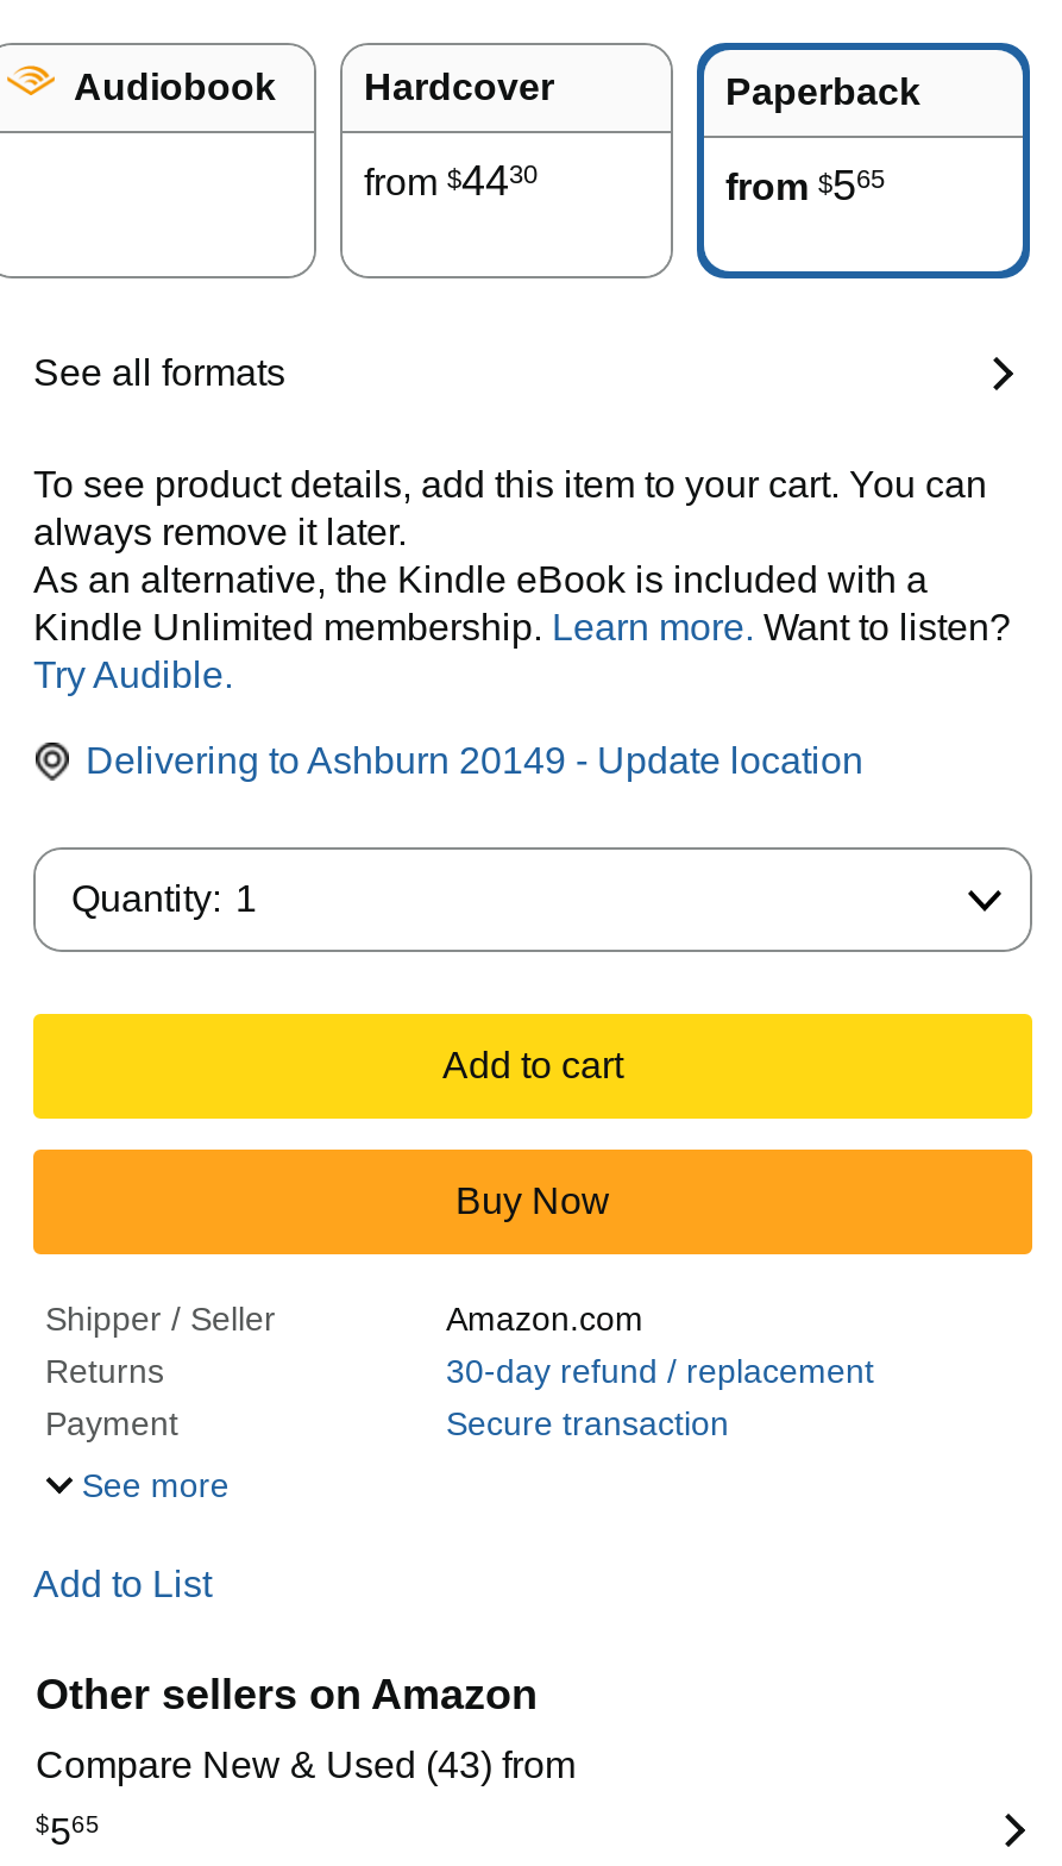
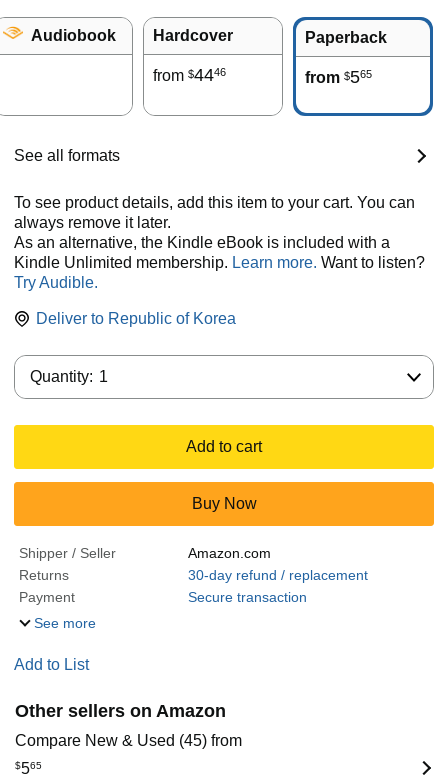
- from $4430
+ from $4446

- Delivering to Ashburn 20149 - Update location
+ Deliver to Republic of Korea

- Compare New & Used (43) from
+ Compare New & Used (45) from
